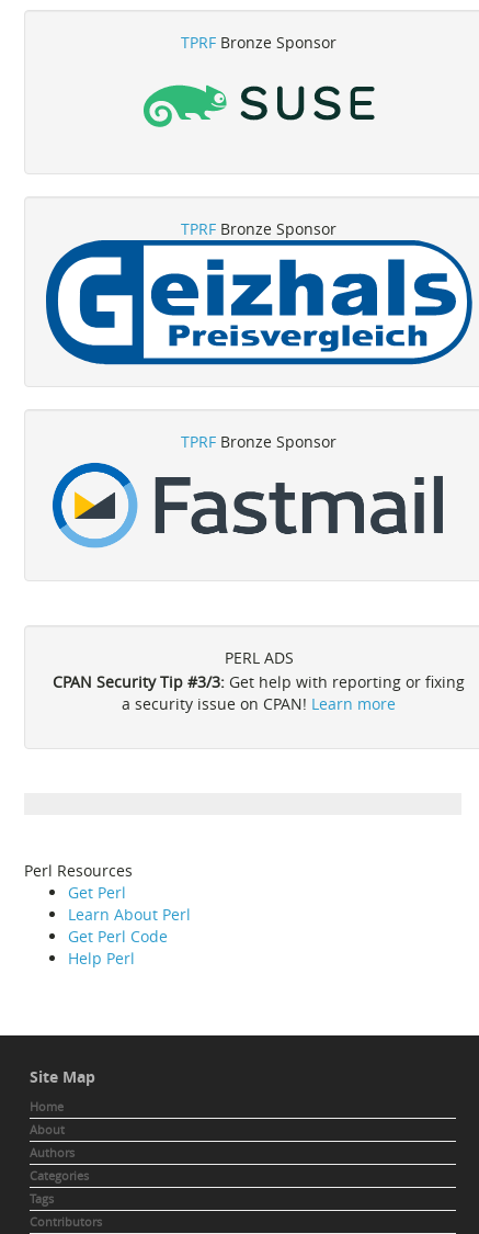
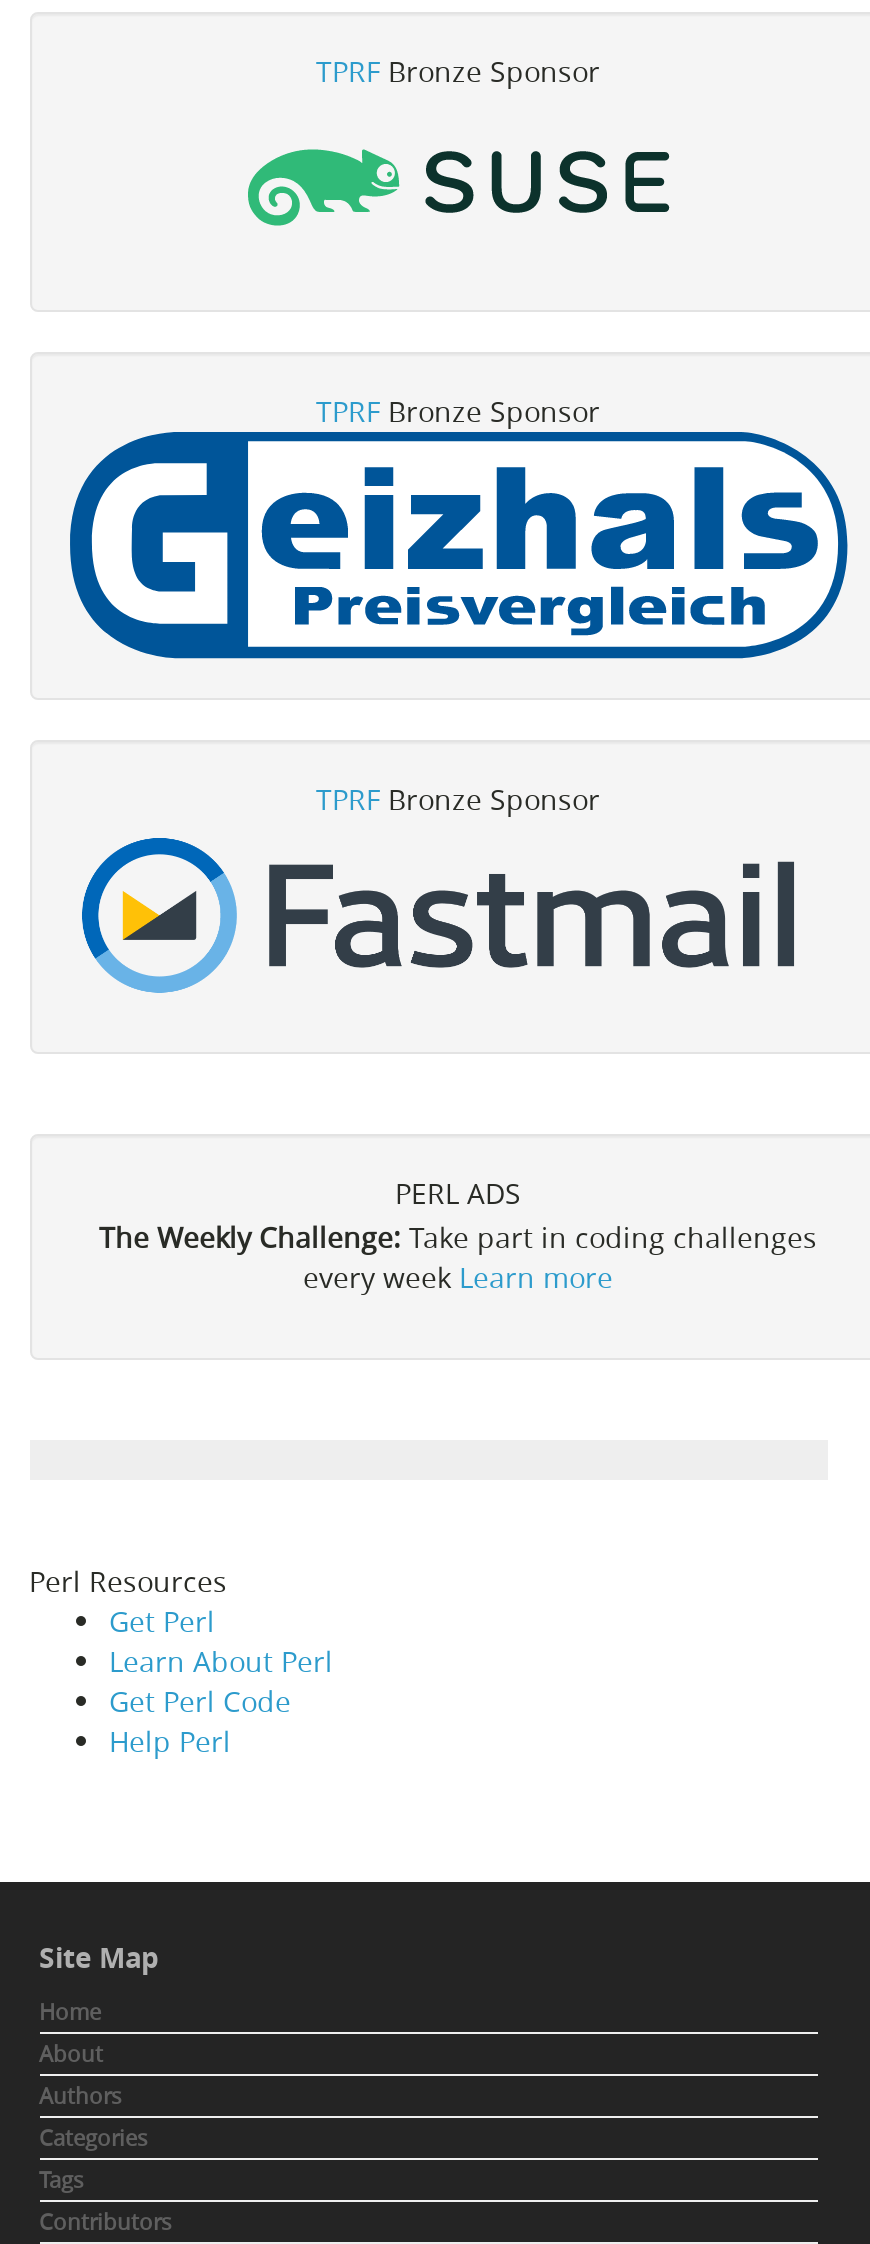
- CPAN Security Tip #3/3: Get help with reporting or fixing
- a security issue on CPAN! Learn more
+ The Weekly Challenge: Take part in coding challenges
+ every week Learn more
